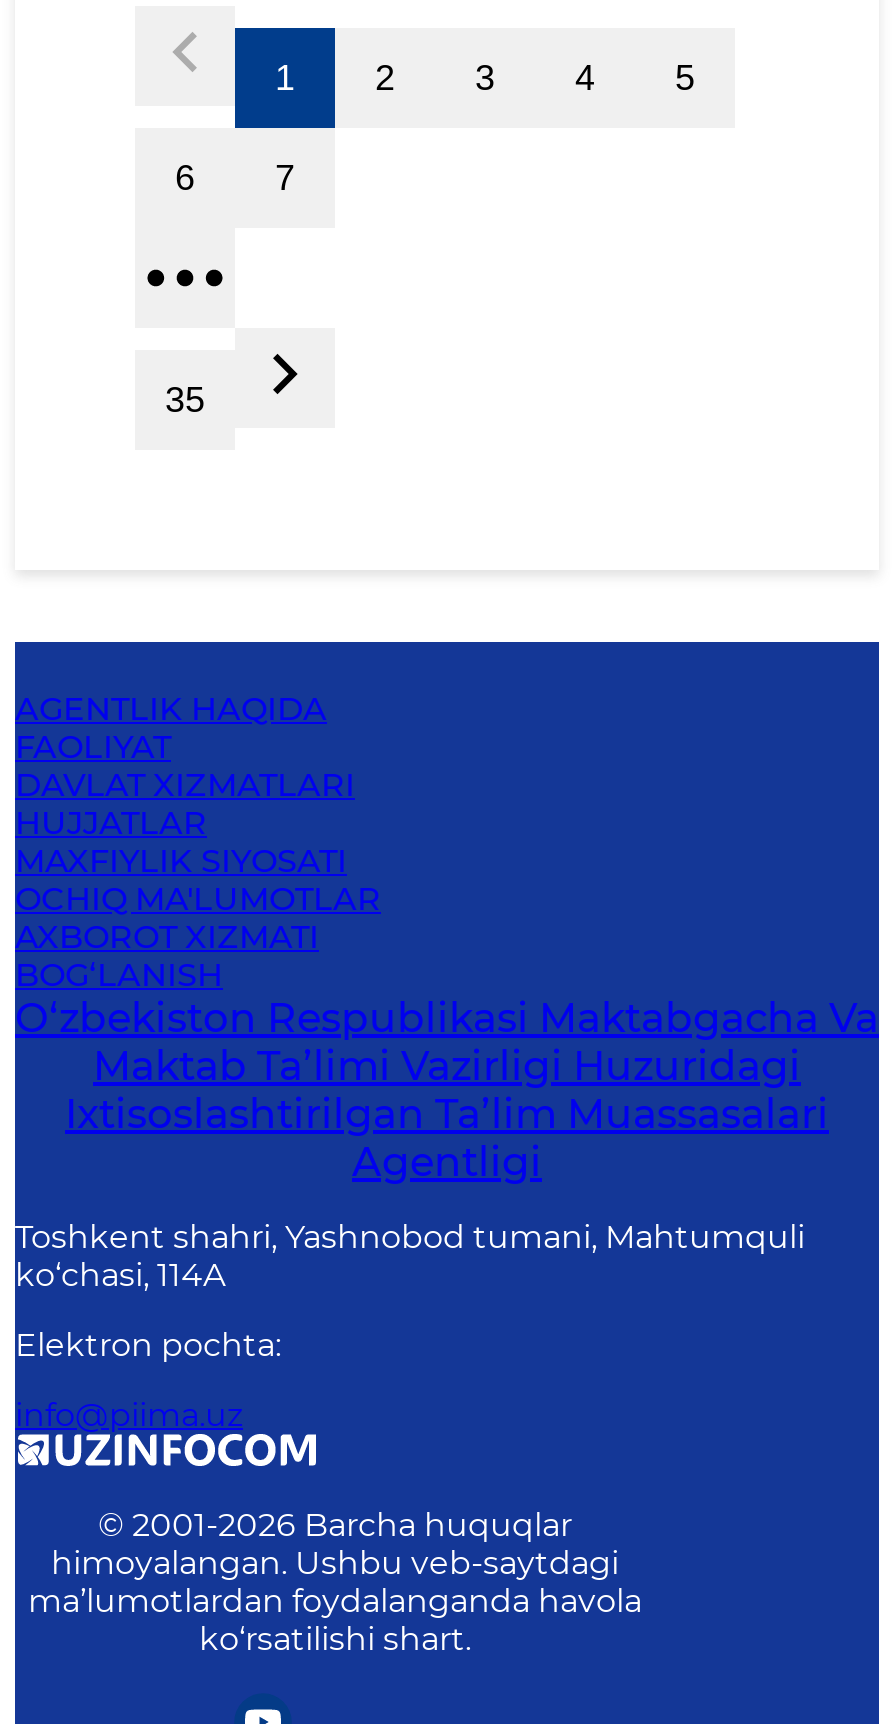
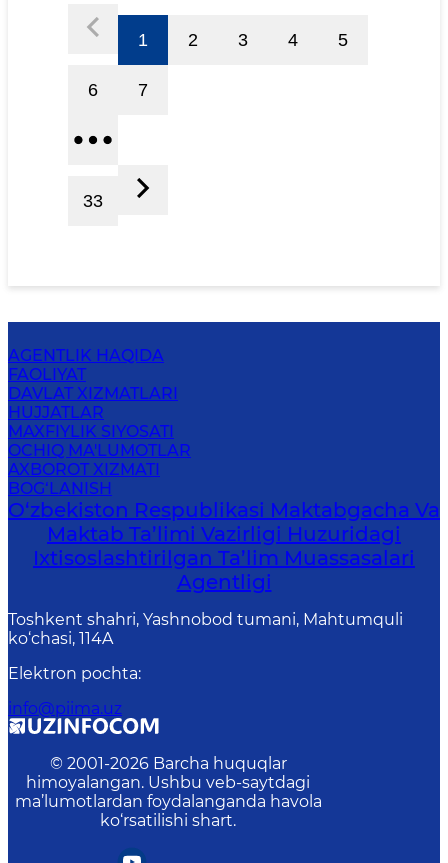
- 35
+ 33
